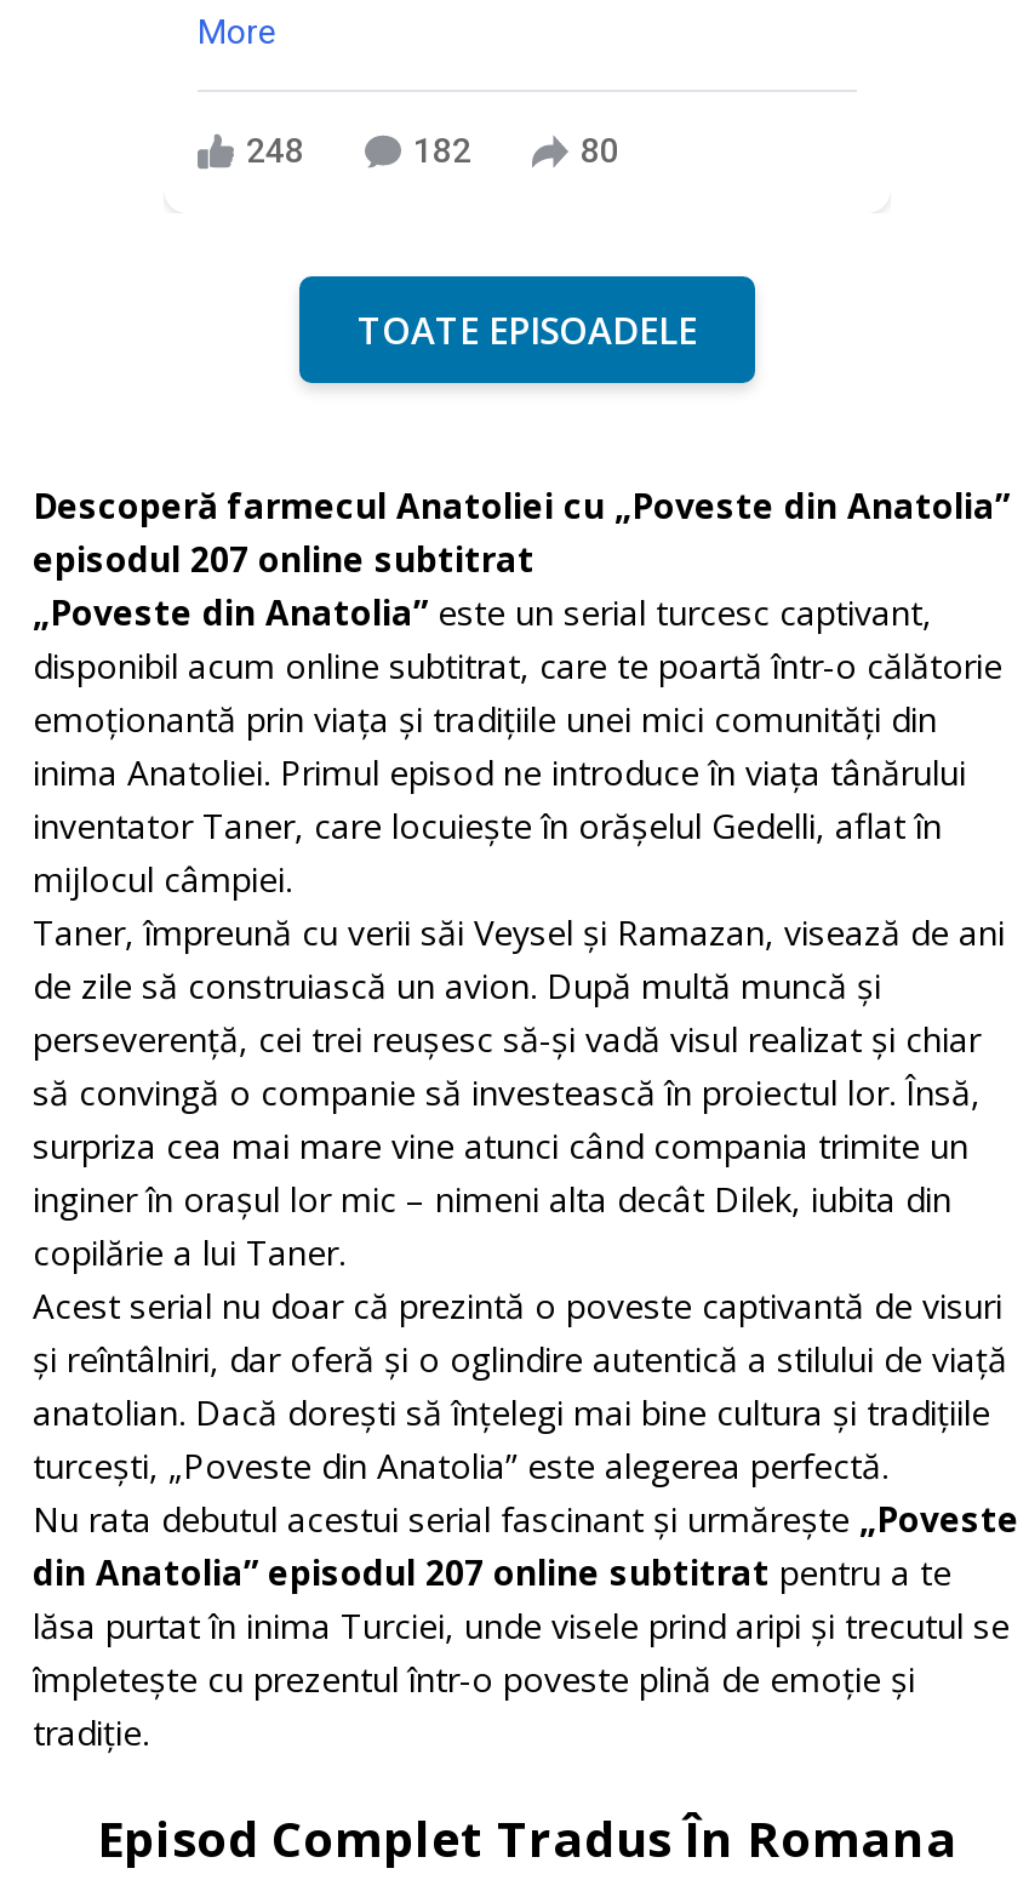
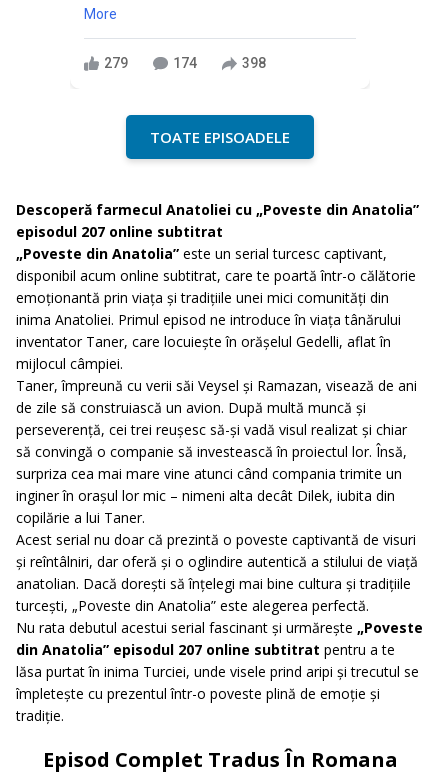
- 248
+ 279

- 182
+ 174

- 80
+ 398
